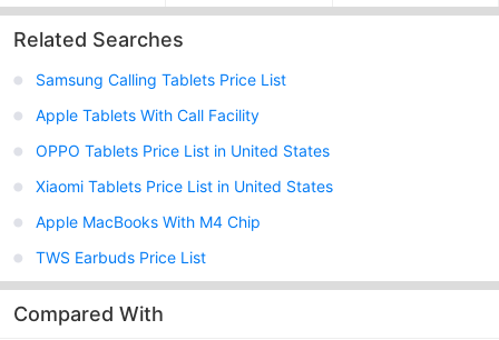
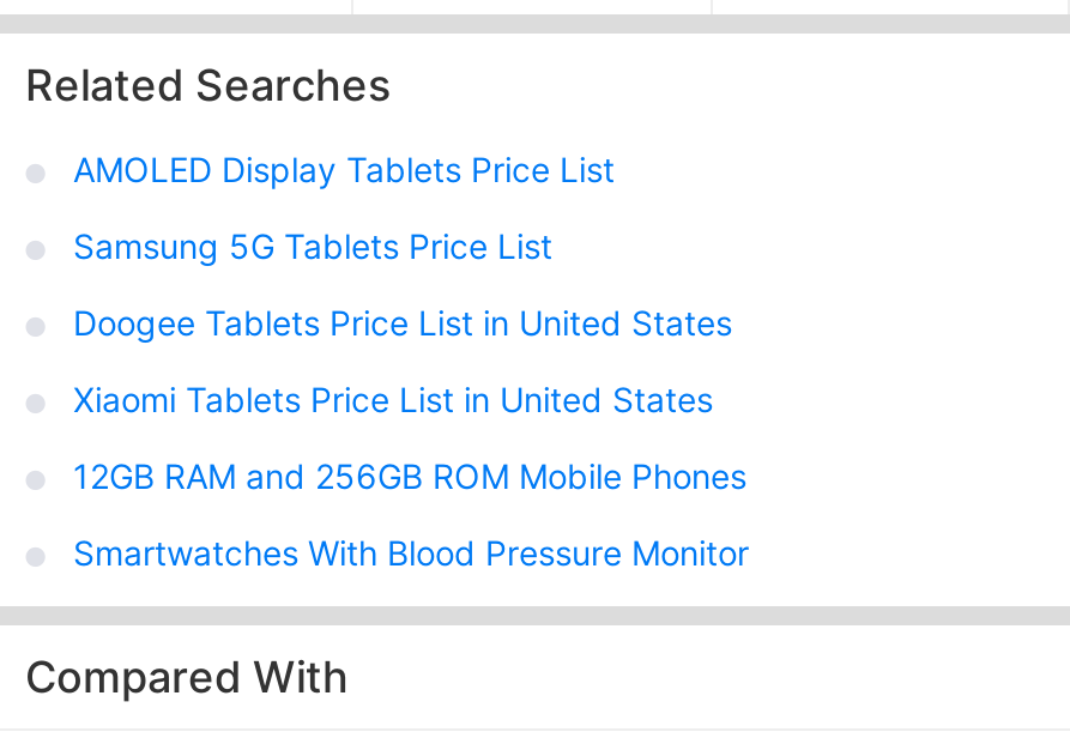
- Samsung Calling Tablets Price List
+ AMOLED Display Tablets Price List

- Apple Tablets With Call Facility
+ Samsung 5G Tablets Price List

- OPPO Tablets Price List in United States
+ Doogee Tablets Price List in United States

- Apple MacBooks With M4 Chip
+ 12GB RAM and 256GB ROM Mobile Phones

- TWS Earbuds Price List
+ Smartwatches With Blood Pressure Monitor
